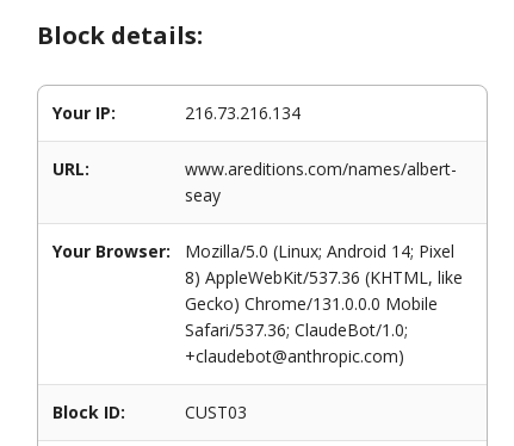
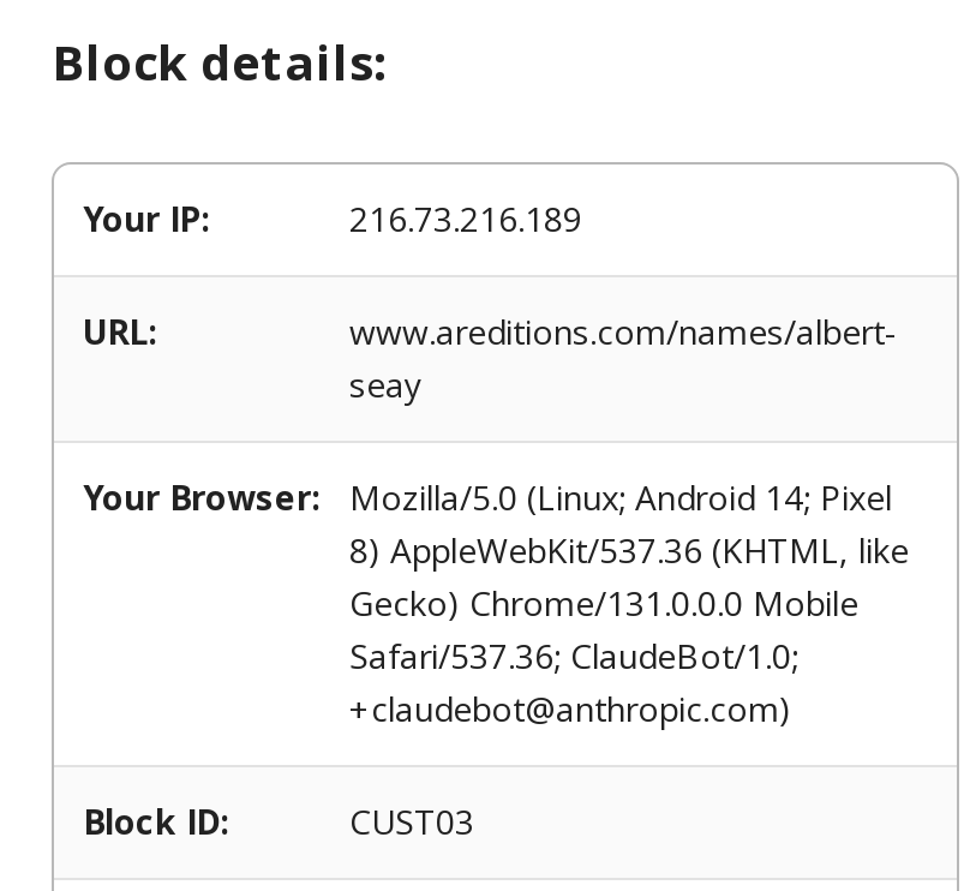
- 216.73.216.134
+ 216.73.216.189
